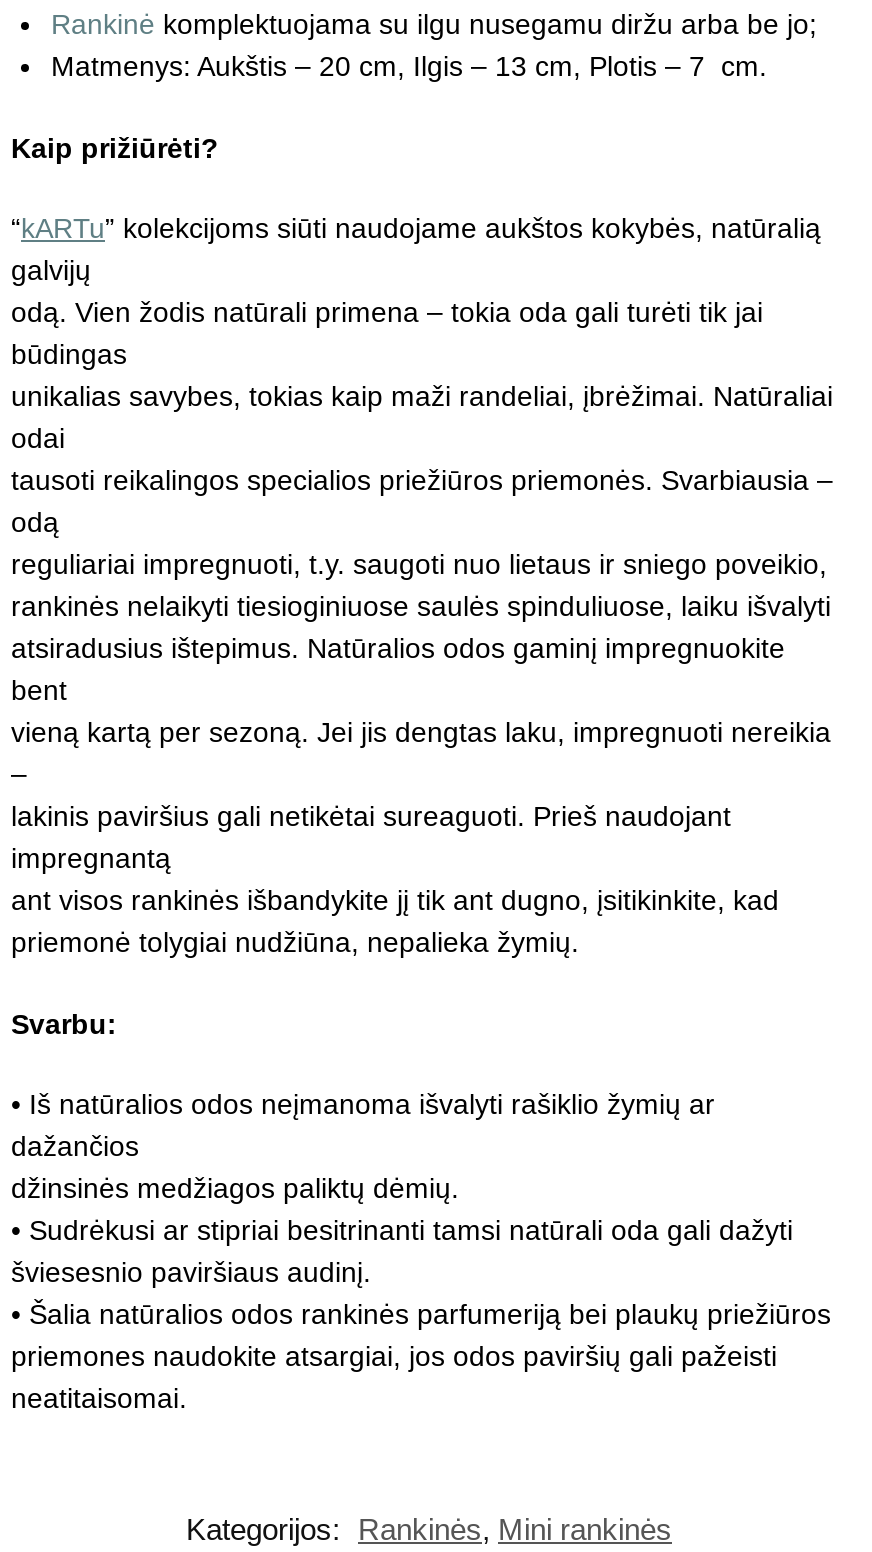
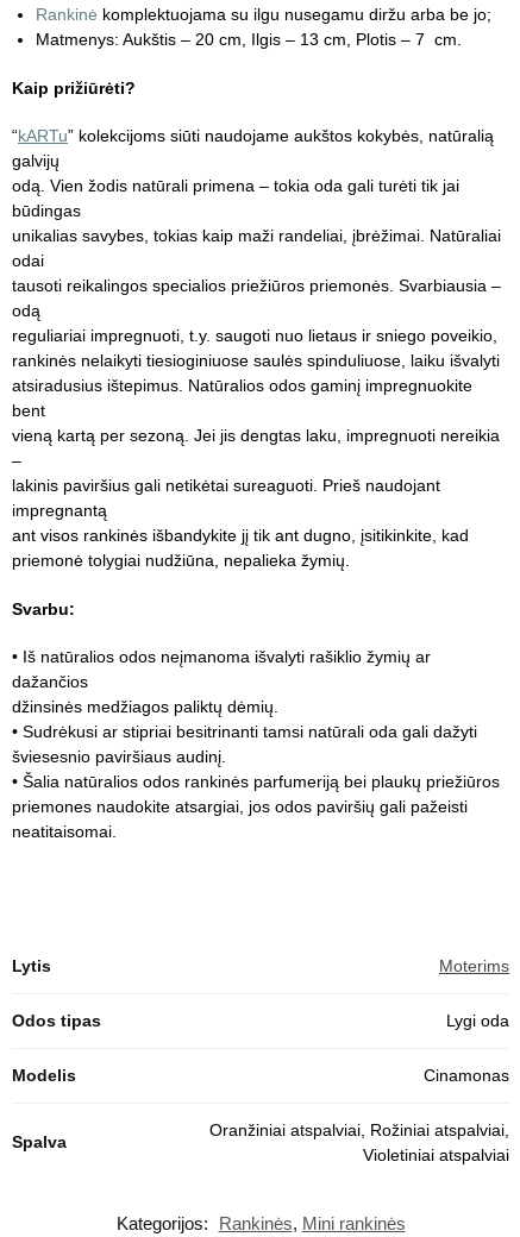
+ Lytis
+ Moterims
+ Odos tipas
+ Lygi oda
+ Modelis
+ Cinamonas
+ Spalva

+ Oranžiniai atspalviai, Rožiniai atspalviai,
+ Violetiniai atspalviai
